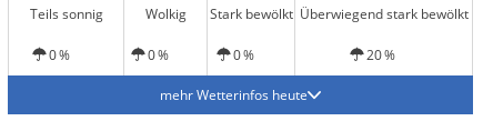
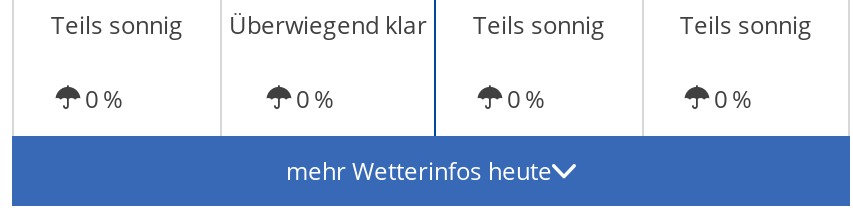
- Wolkig
- Stark bewölkt Überwiegend stark bewölkt
+ Überwiegend klar
+ Teils sonnig
+ Teils sonnig

- 20 %
+ 0 %
